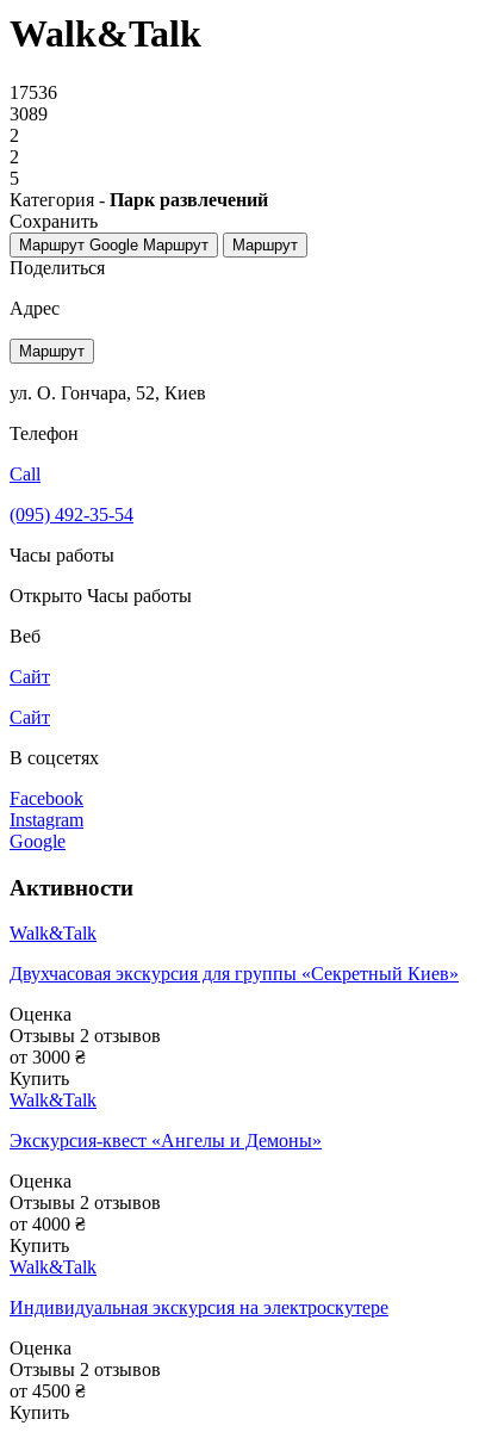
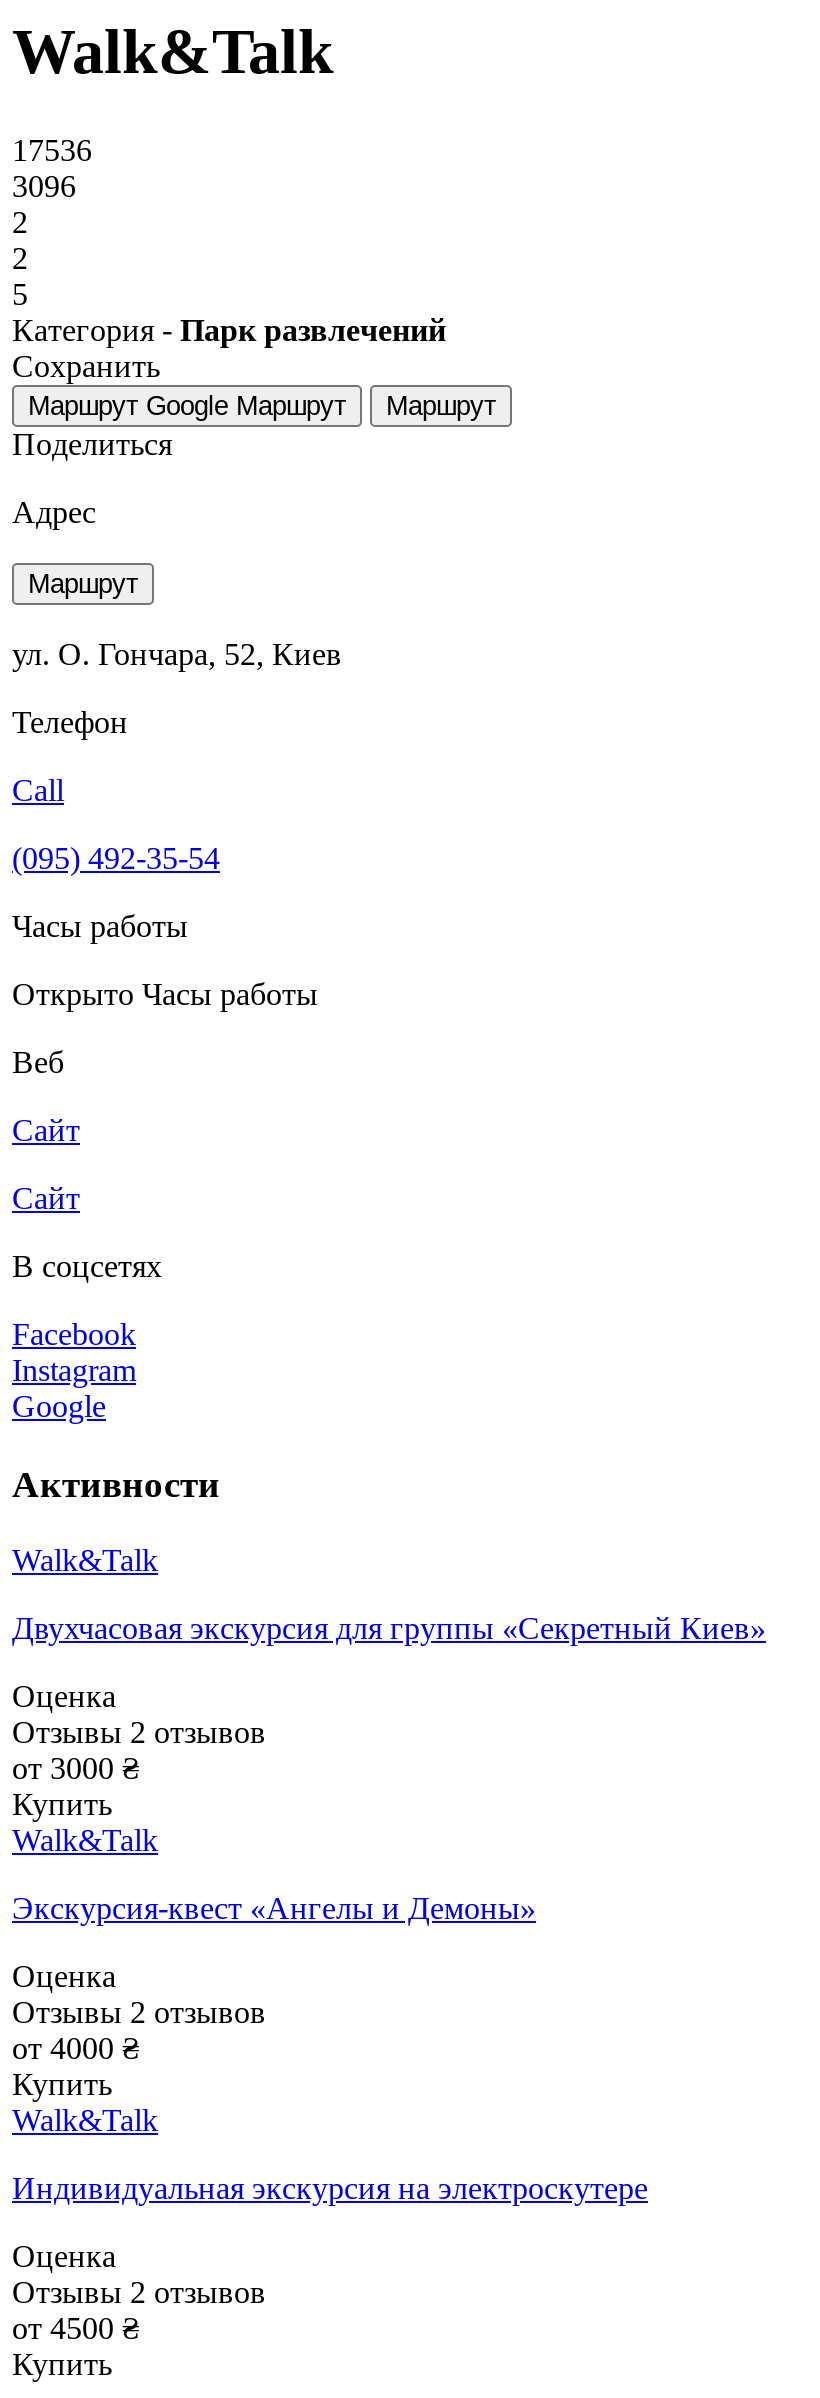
- 3089
+ 3096
